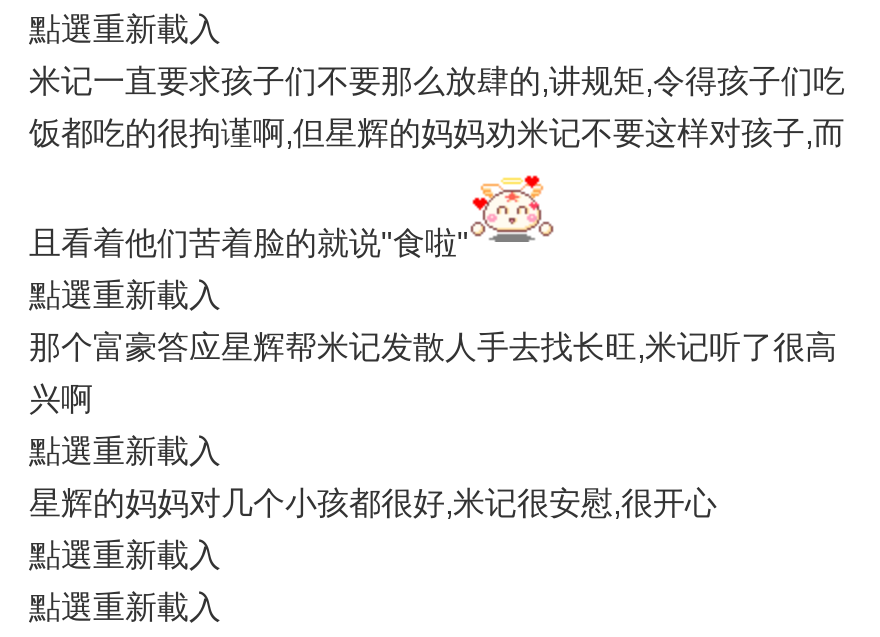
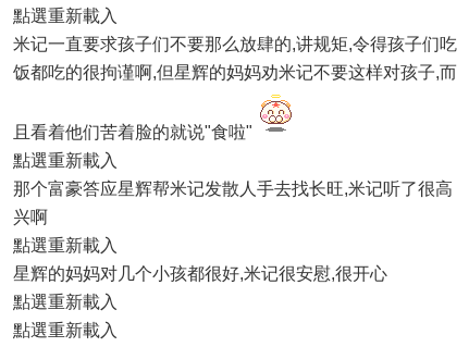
- [image]
+ [image]
